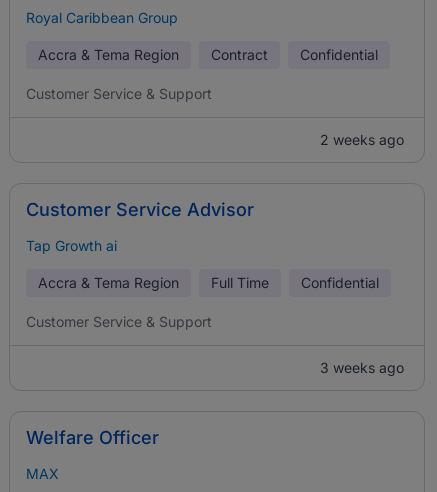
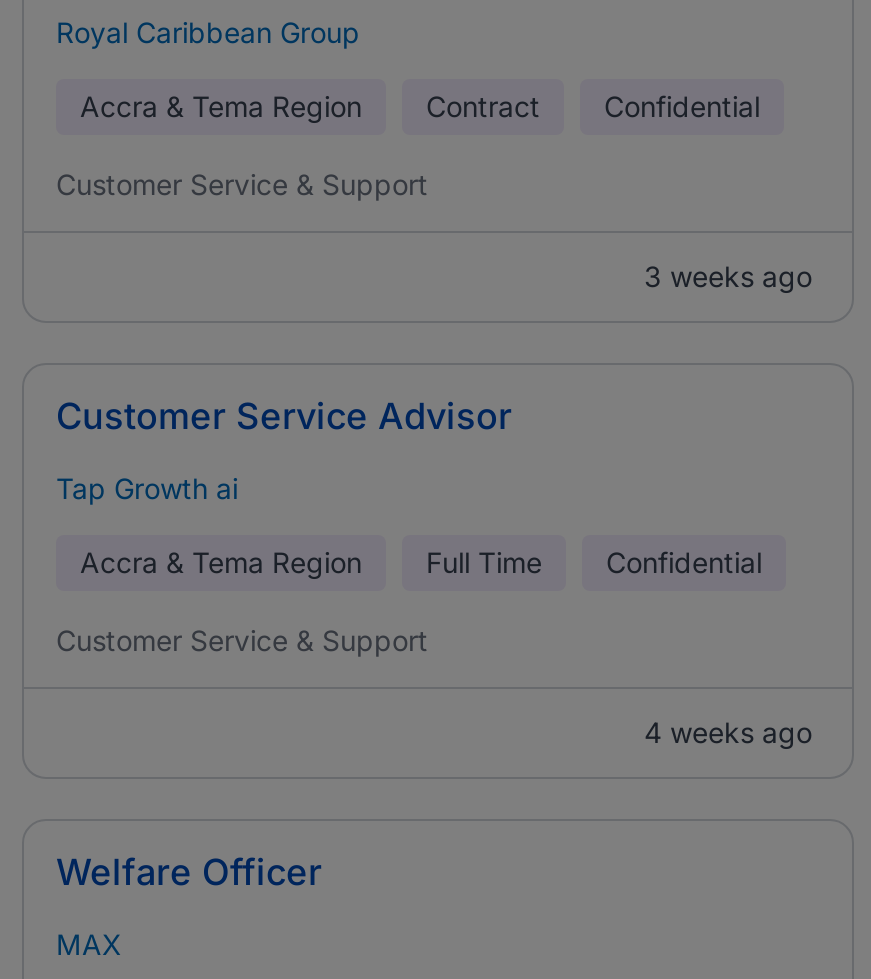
- 2 weeks ago
+ 3 weeks ago

- 3 weeks ago
+ 4 weeks ago
